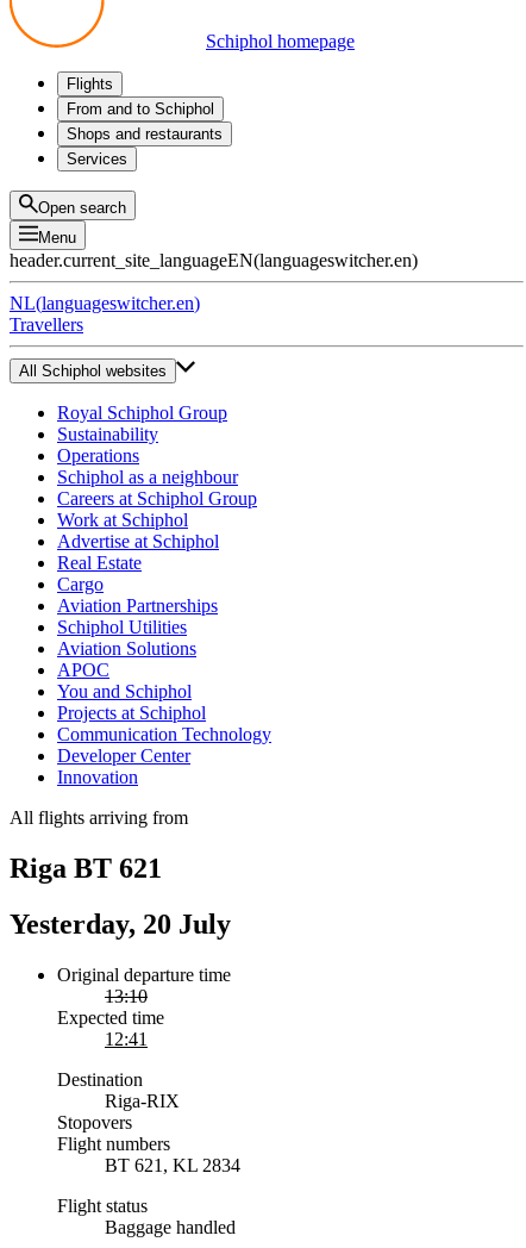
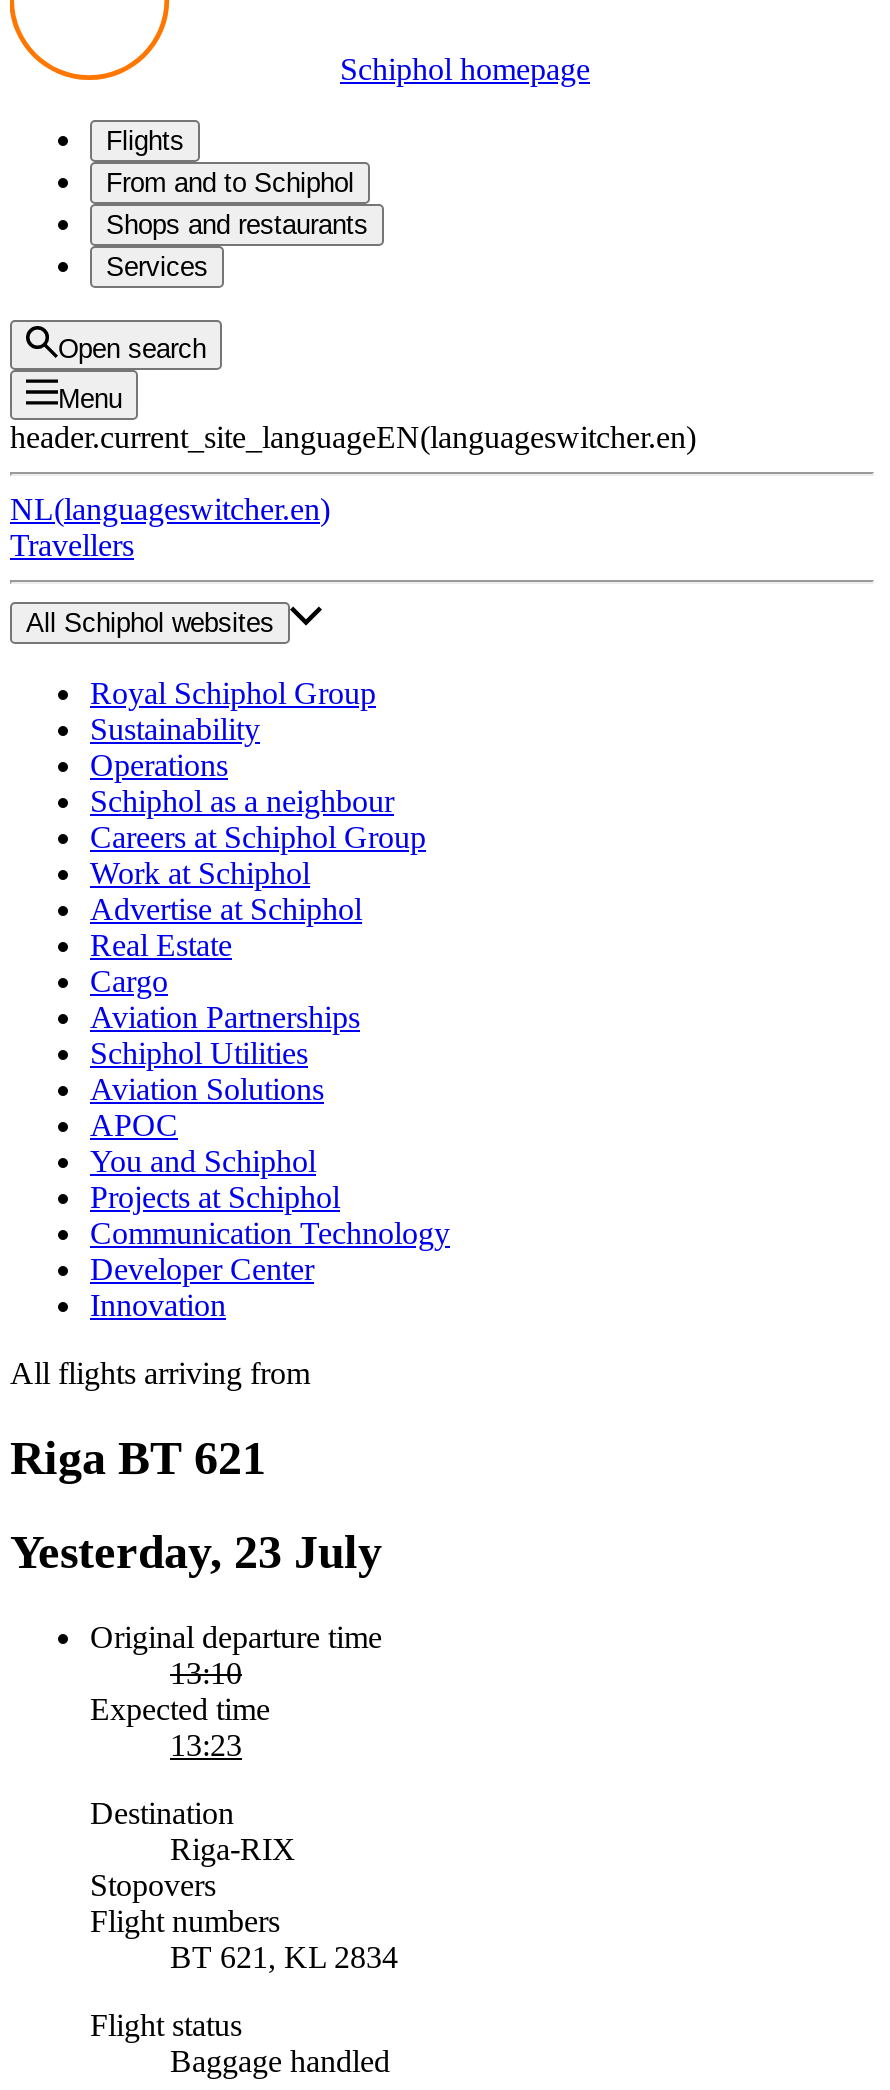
- Yesterday, 20 July
+ Yesterday, 23 July

- 12:41
+ 13:23
